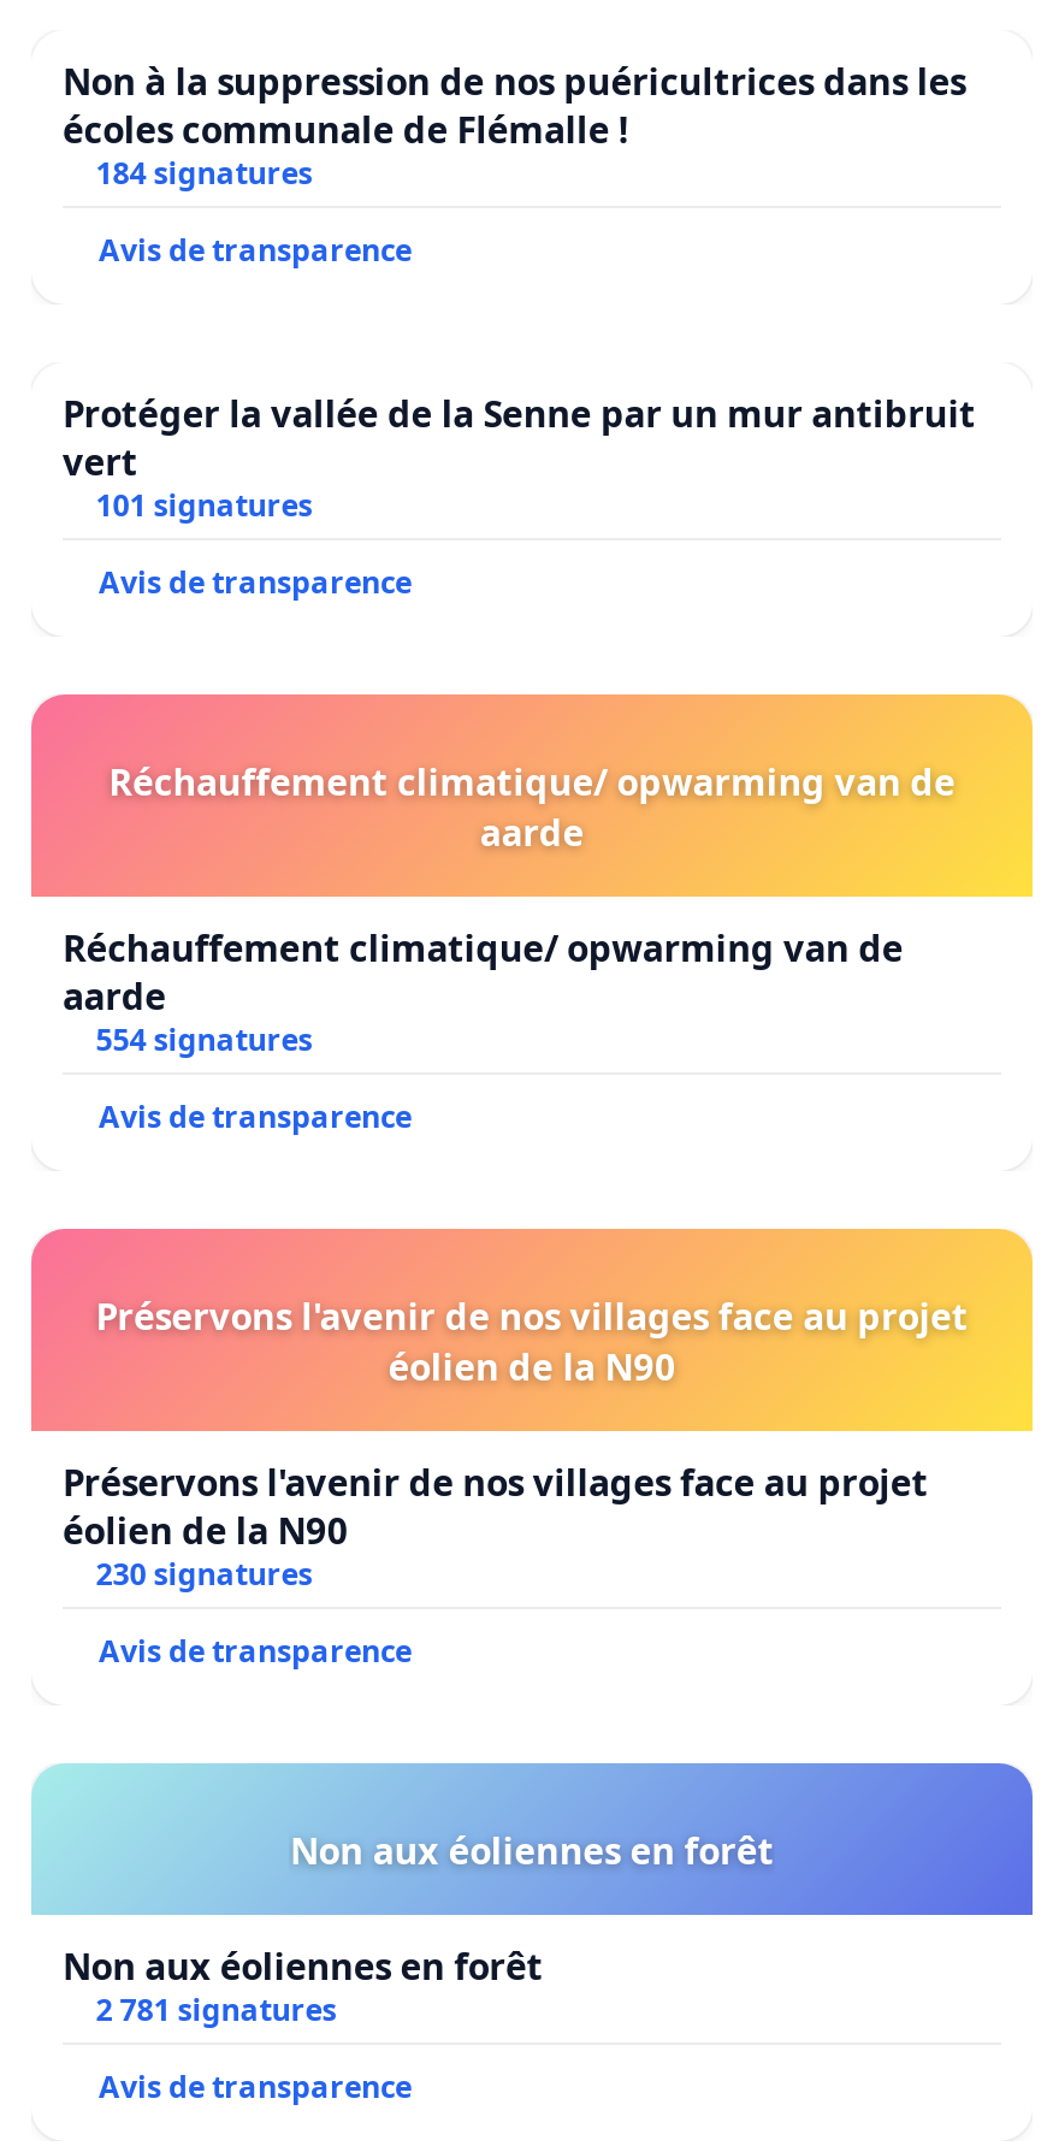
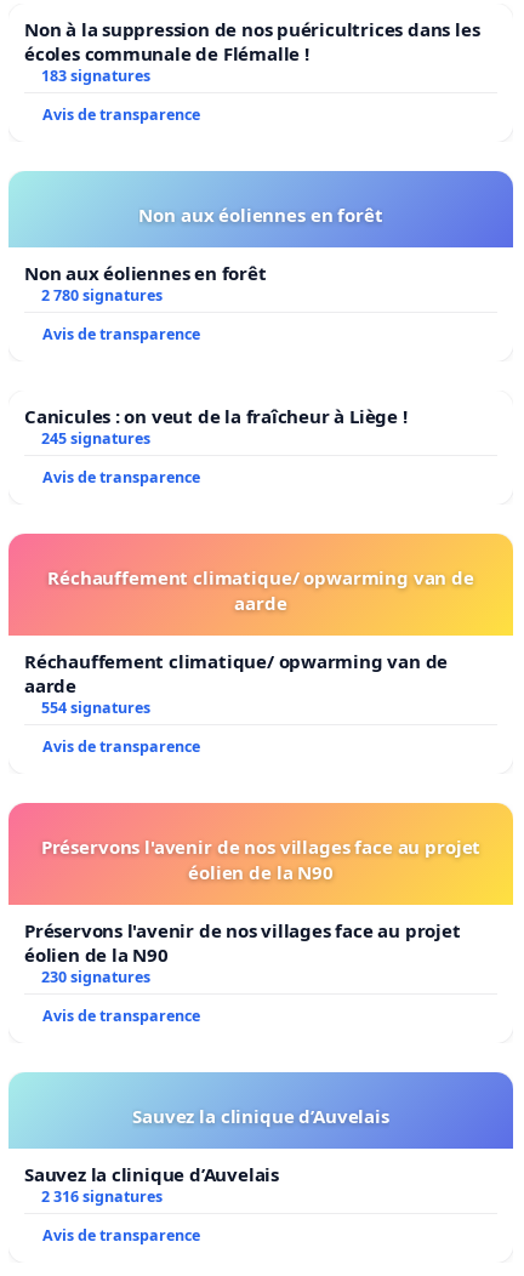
- 184 signatures
+ 183 signatures

- Protéger la vallée de la Senne par un mur antibruit
- vert
- 101 signatures
+ Non aux éoliennes en forêt
+ Non aux éoliennes en forêt
+ 2 780 signatures
+ Avis de transparence
+ Canicules : on veut de la fraîcheur à Liège !
+ 245 signatures

- Non aux éoliennes en forêt
+ Sauvez la clinique d’Auvelais

- Non aux éoliennes en forêt
- 2 781 signatures
+ Sauvez la clinique d’Auvelais
+ 2 316 signatures
